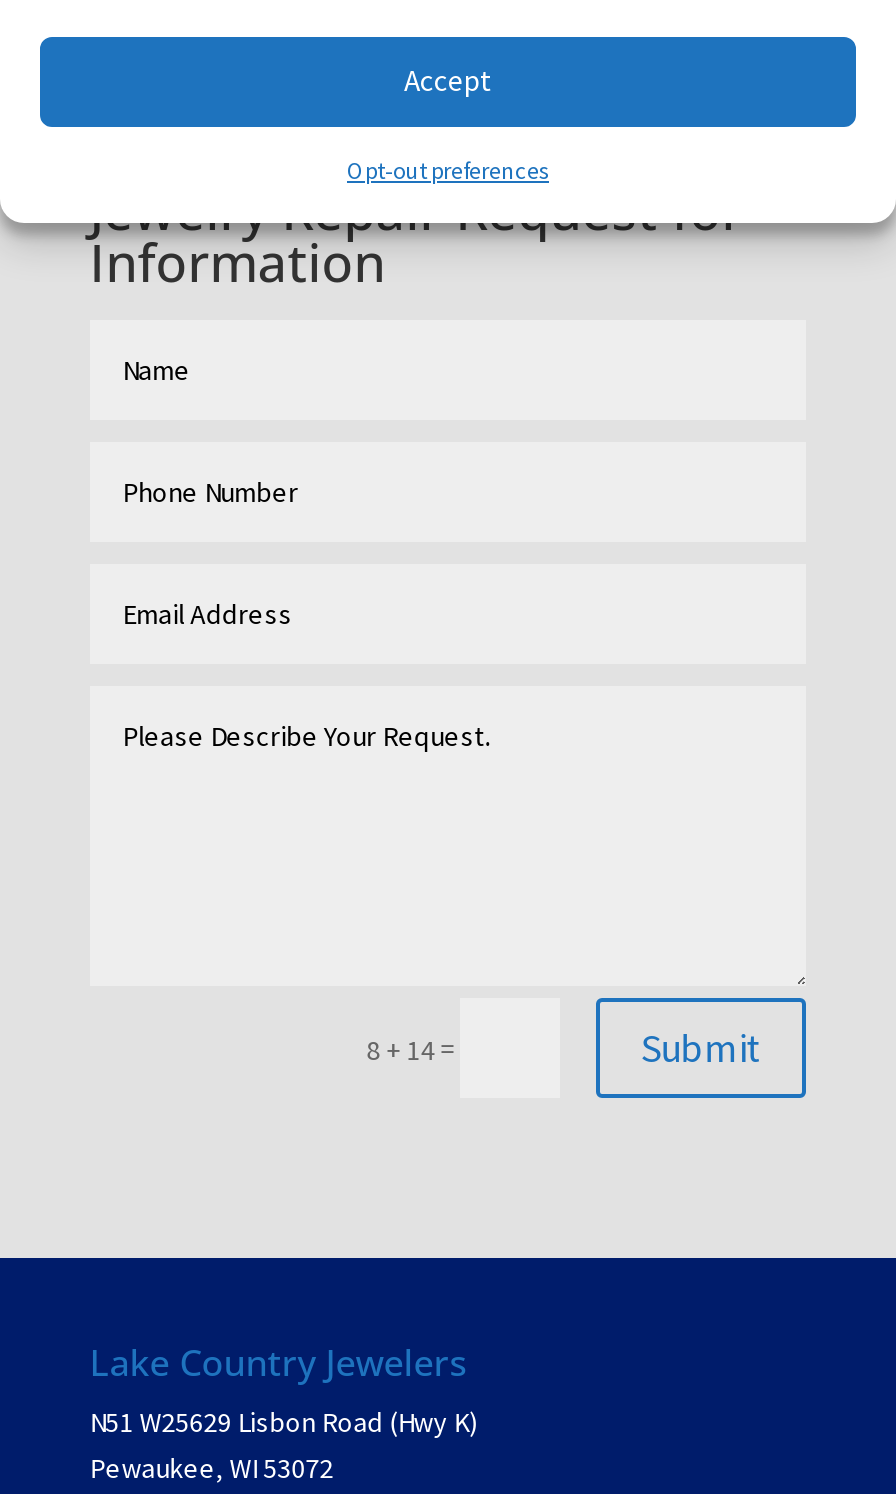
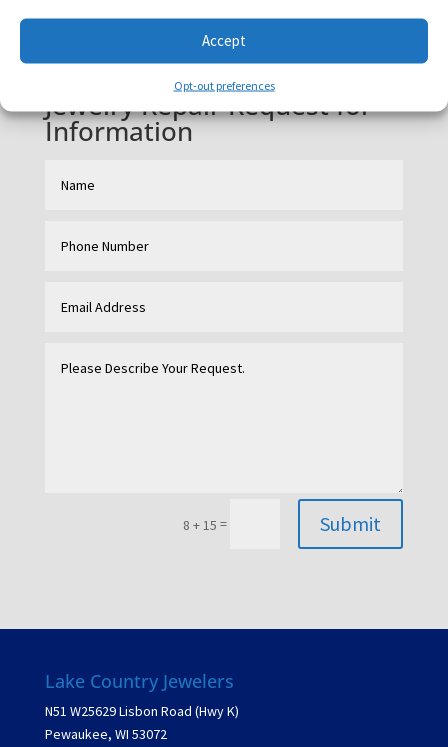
- 8 + 14=
+ 8 + 15=
